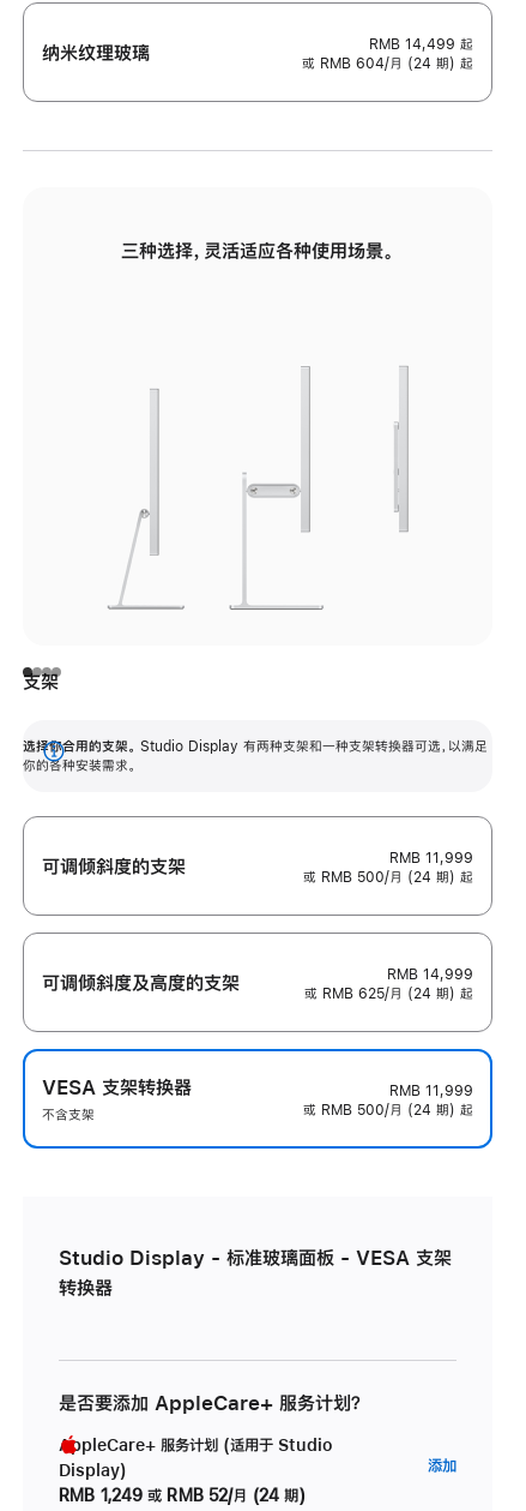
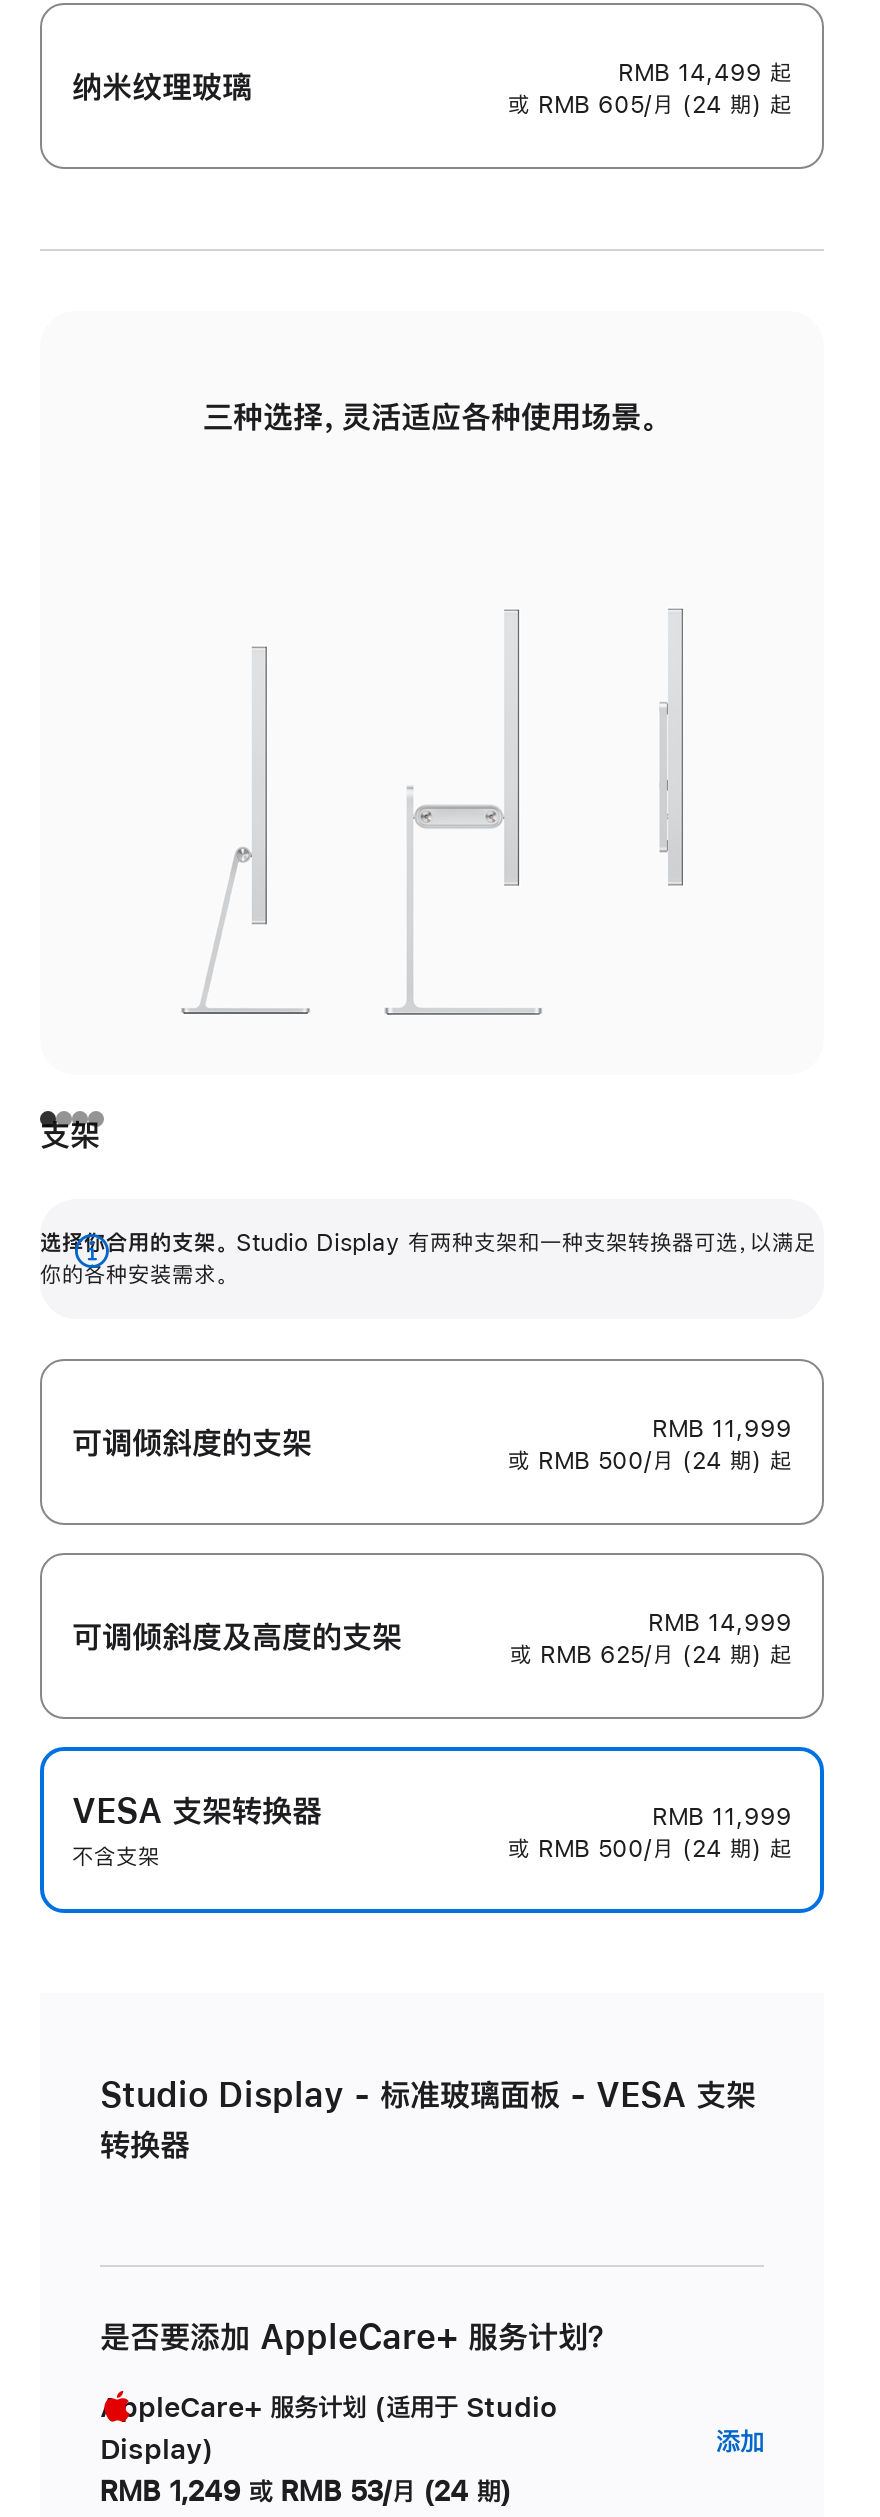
- 或 RMB 604/月 (24 期) 起
+ 或 RMB 605/月 (24 期) 起

- RMB 1,249 或 RMB 52/月 (24 期)
+ RMB 1,249 或 RMB 53/月 (24 期)
